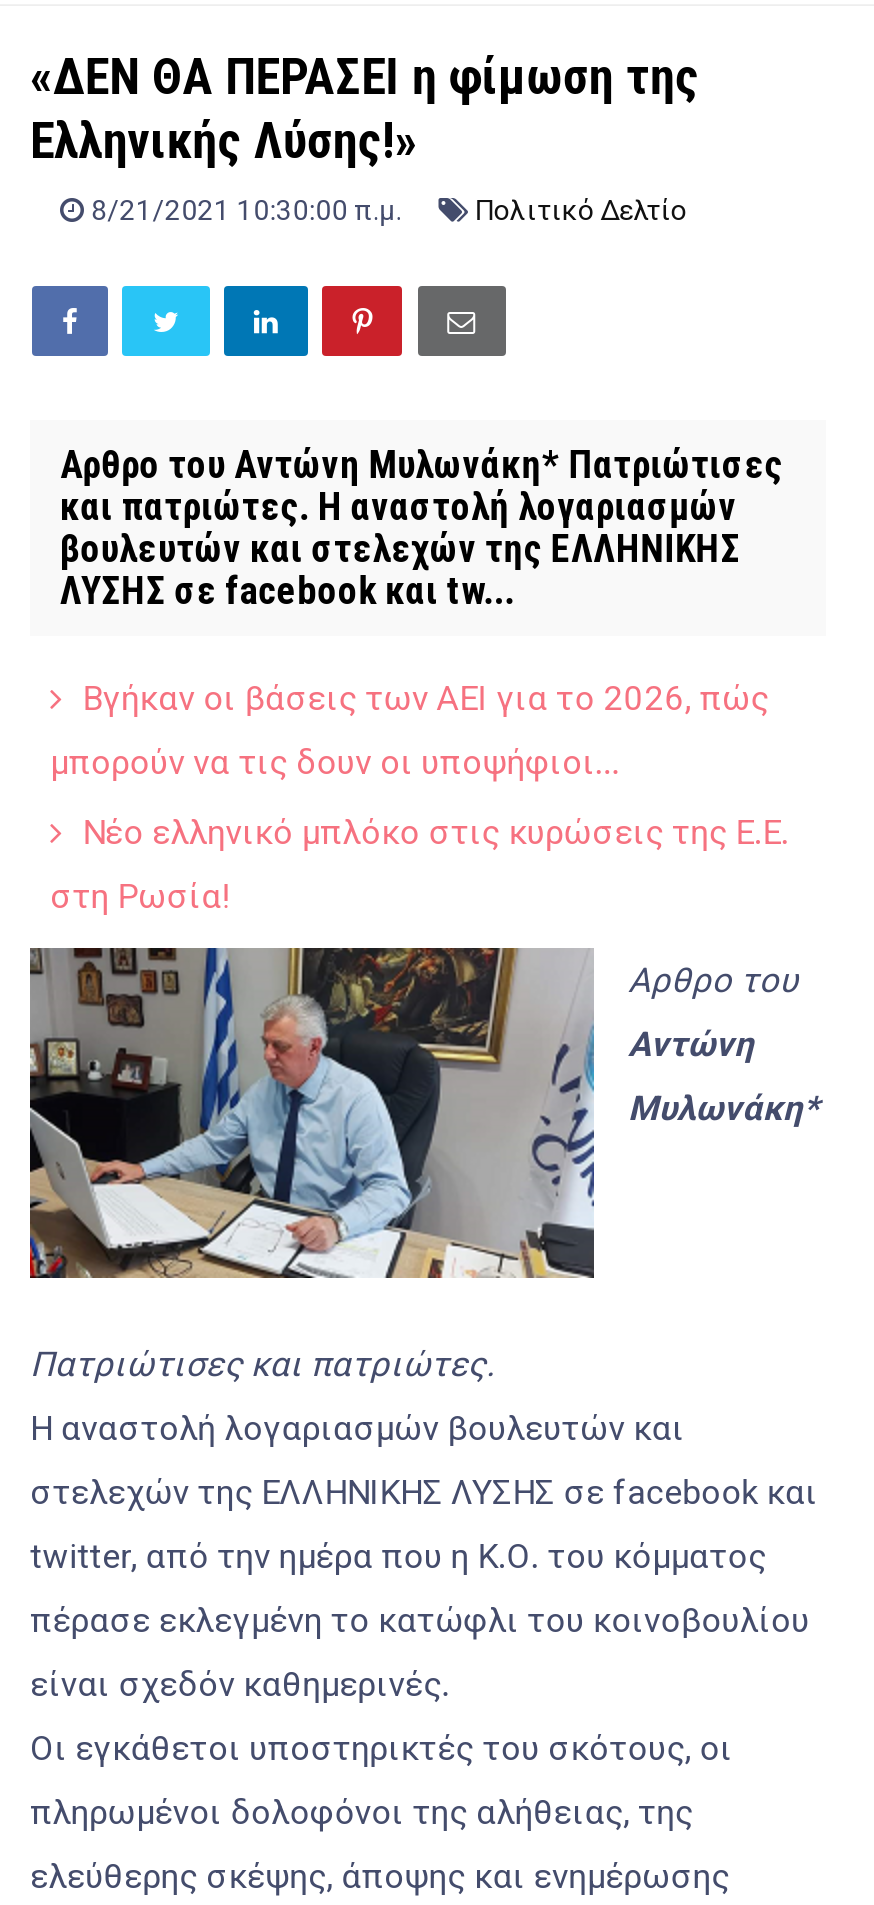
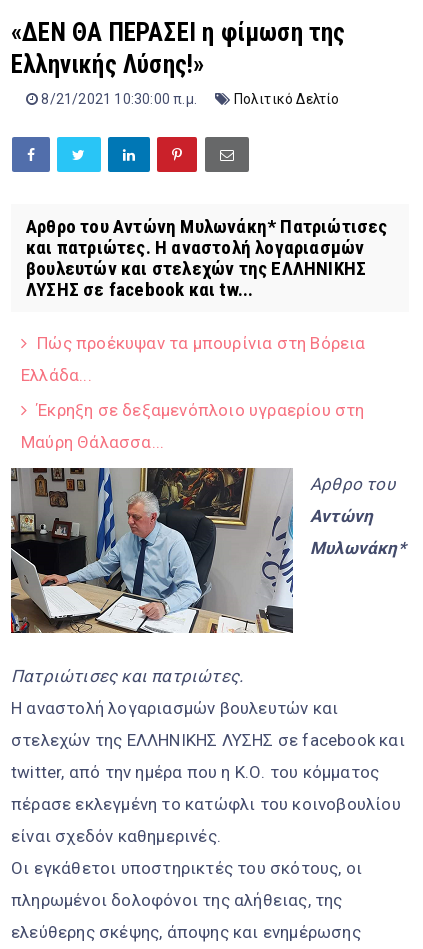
- Βγήκαν οι βάσεις των ΑΕΙ για το 2026, πώς
+ Πώς προέκυψαν τα μπουρίνια στη Βόρεια

- μπορούν να τις δουν οι υποψήφιοι...
+ Ελλάδα...

- Νέο ελληνικό μπλόκο στις κυρώσεις της Ε.Ε.
+ Έκρηξη σε δεξαμενόπλοιο υγραερίου στη

- στη Ρωσία!
+ Μαύρη Θάλασσα...
